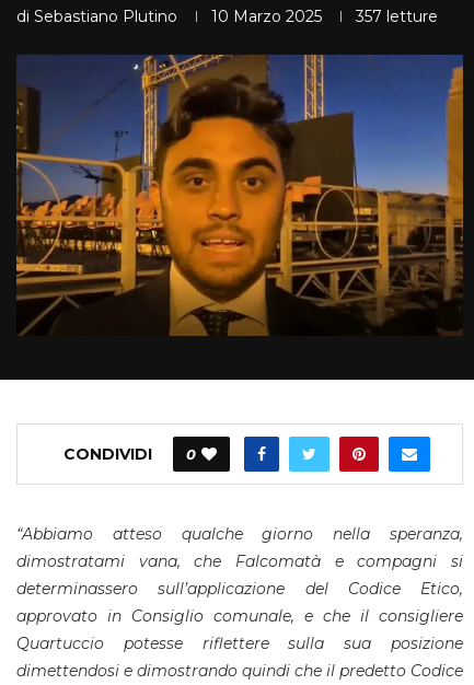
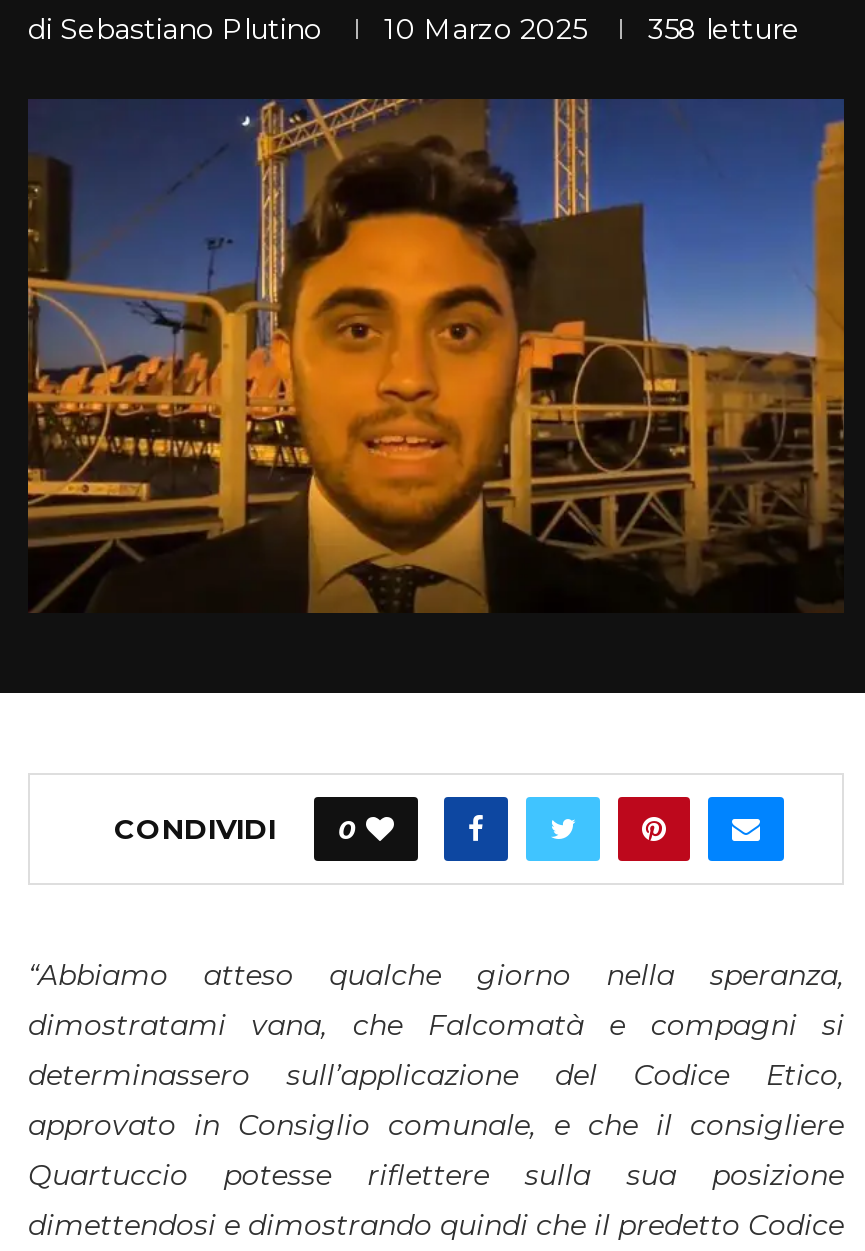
- di Sebastiano Plutino 10 Marzo 2025 357 letture
+ di Sebastiano Plutino 10 Marzo 2025 358 letture
